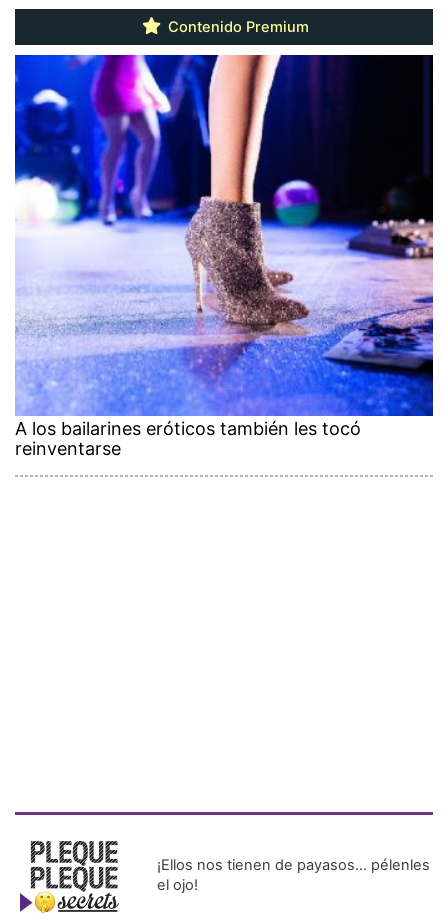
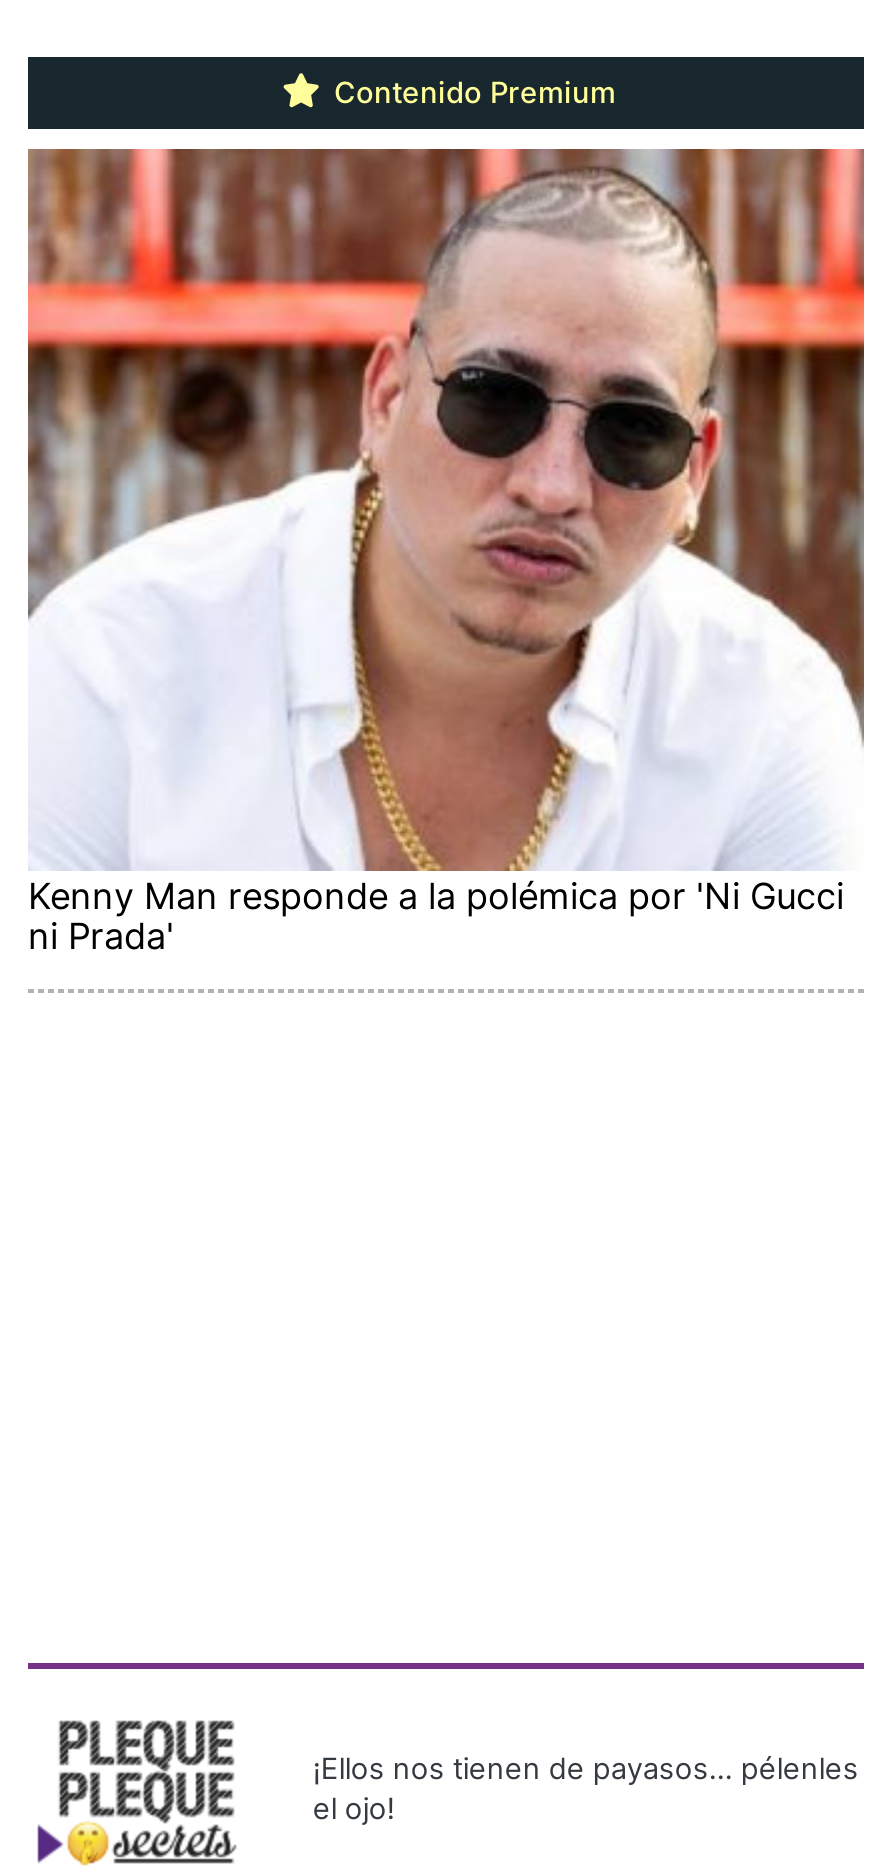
- [image]
- A los bailarines eróticos también les tocó
- reinventarse
+ [image]
+ Kenny Man responde a la polémica por 'Ni Gucci
+ ni Prada'
